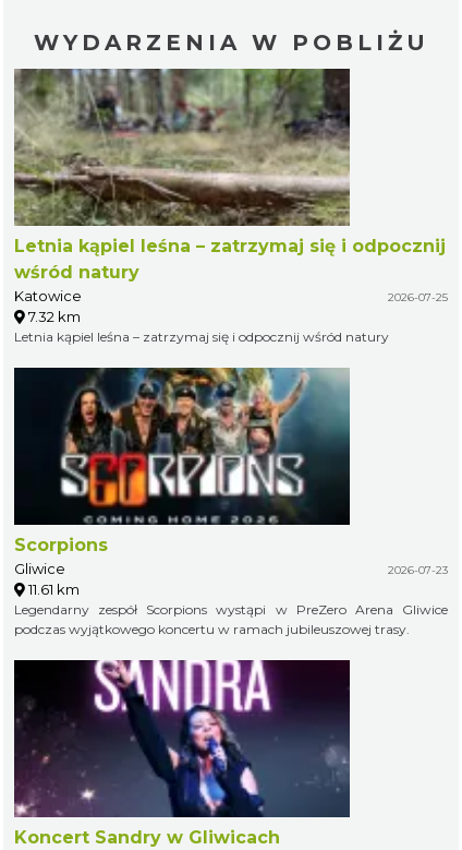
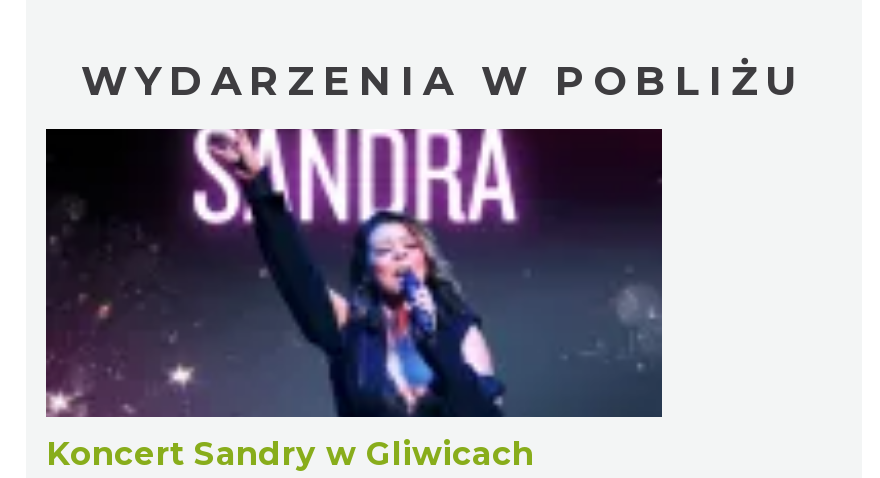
- [image]
- Letnia kąpiel leśna – zatrzymaj się i odpocznij
- wśród natury
- Katowice
- 2026-07-25
- 7.32 km
- Letnia kąpiel leśna – zatrzymaj się i odpocznij wśród natury

- [image]
- Scorpions
- Gliwice
- 2026-07-23
- 11.61 km
- Legendarny zespół Scorpions wystąpi w PreZero Arena Gliwice
- podczas wyjątkowego koncertu w ramach jubileuszowej trasy.
